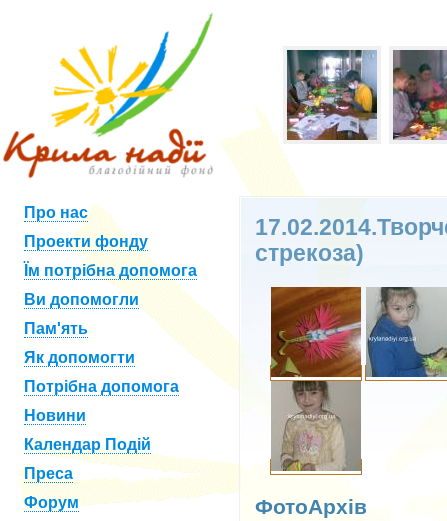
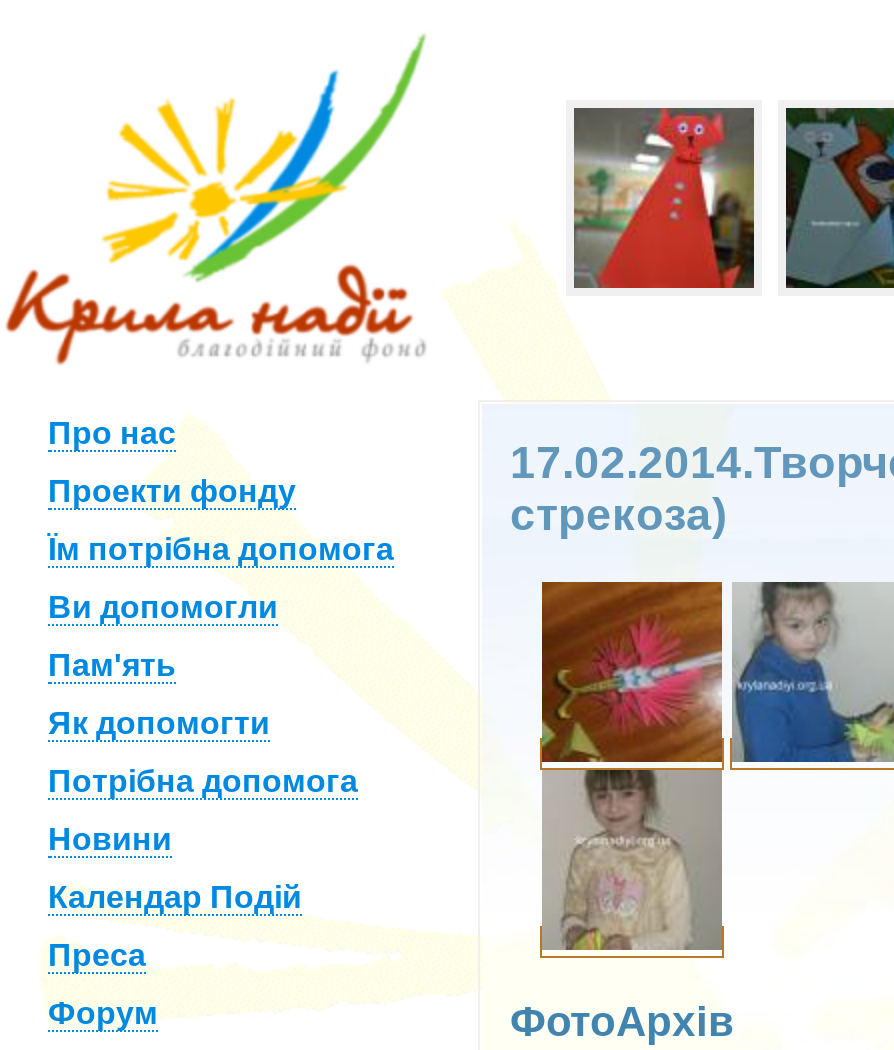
- [image]
+ [image]

- [image]
+ [image]
